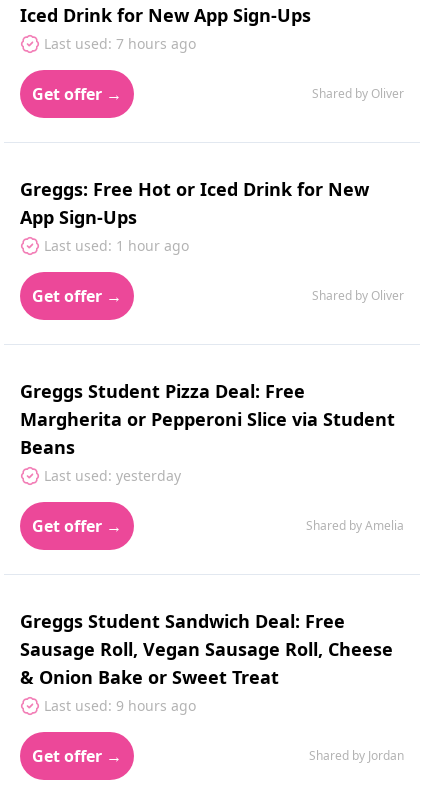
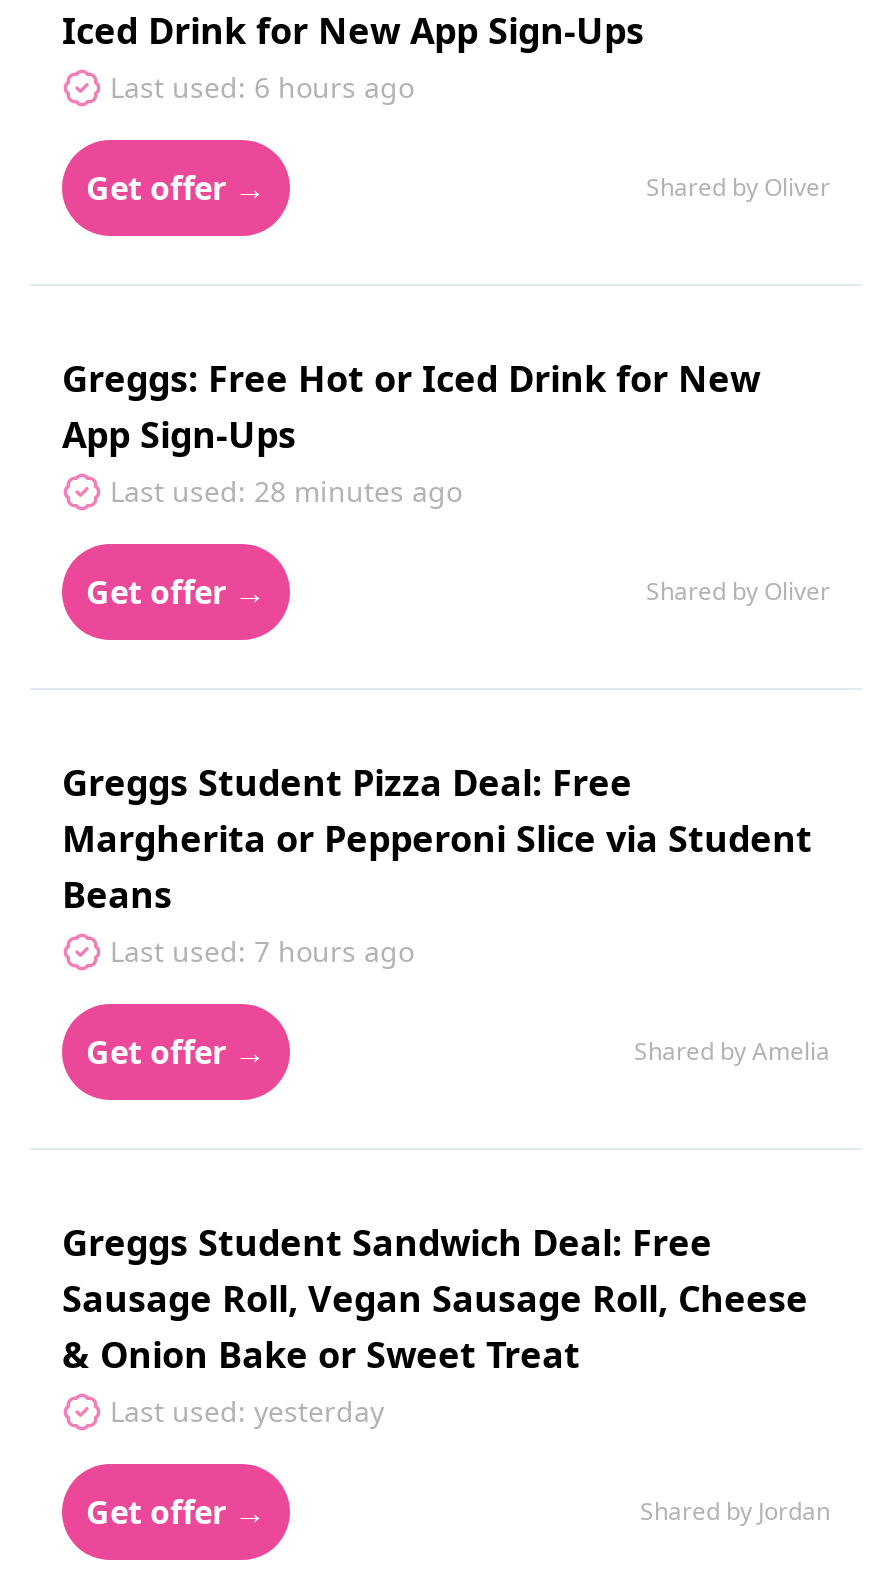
+ Last used: 6 hours ago

moved down: Last used: 7 hours ago

- Last used: 1 hour ago
+ Last used: 28 minutes ago

moved down: Last used: yesterday

- Last used: 9 hours ago
